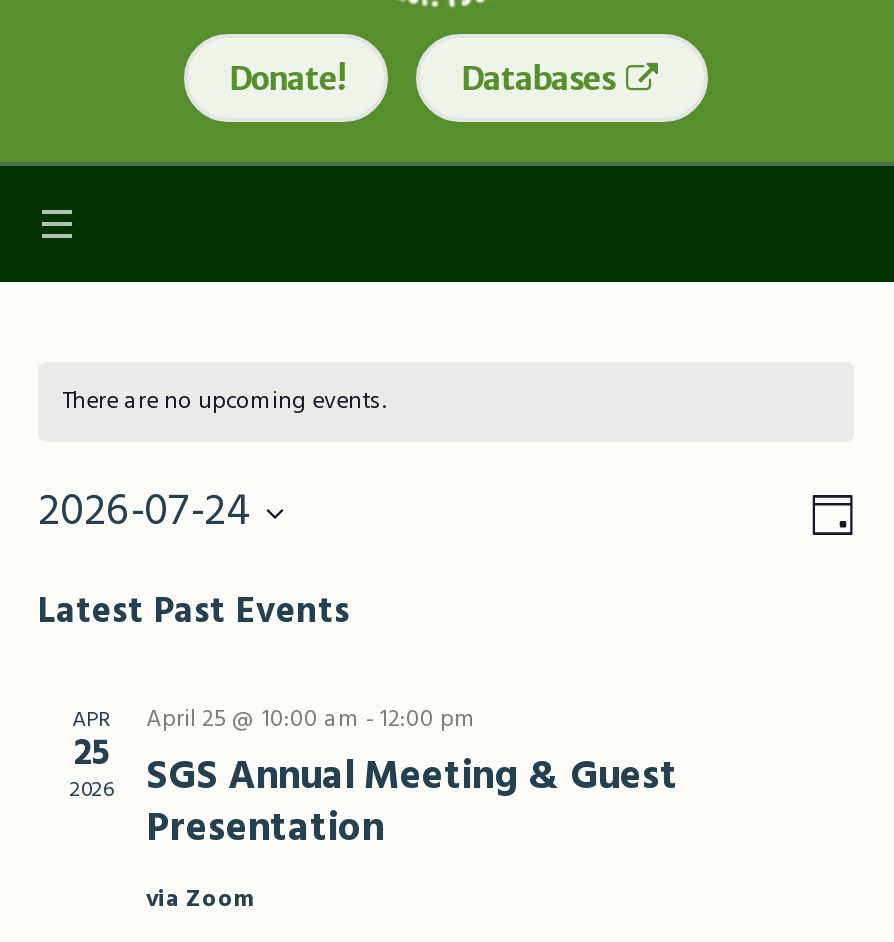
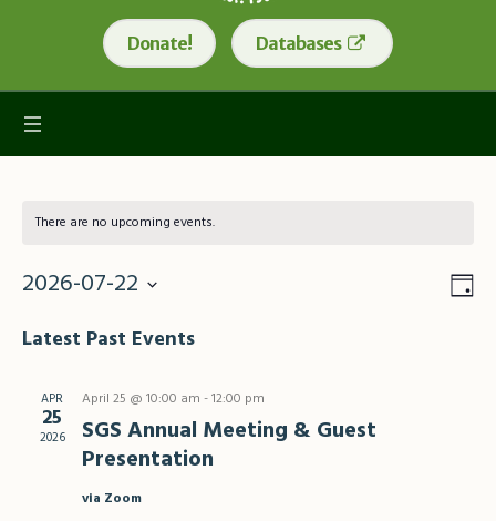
- 2026-07-24
+ 2026-07-22
